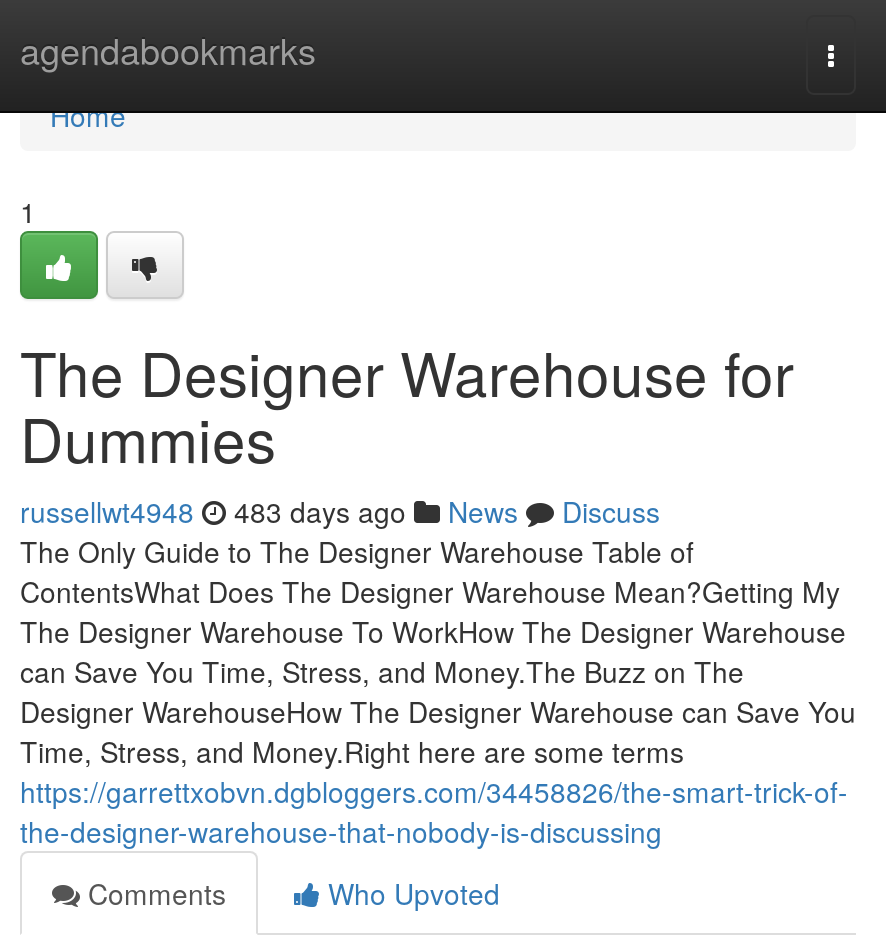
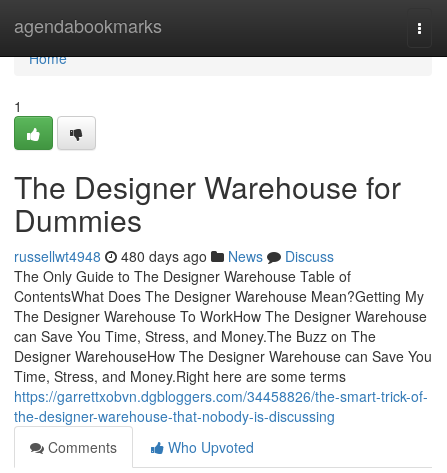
- russellwt4948 483 days ago News Discuss
+ russellwt4948 480 days ago News Discuss
